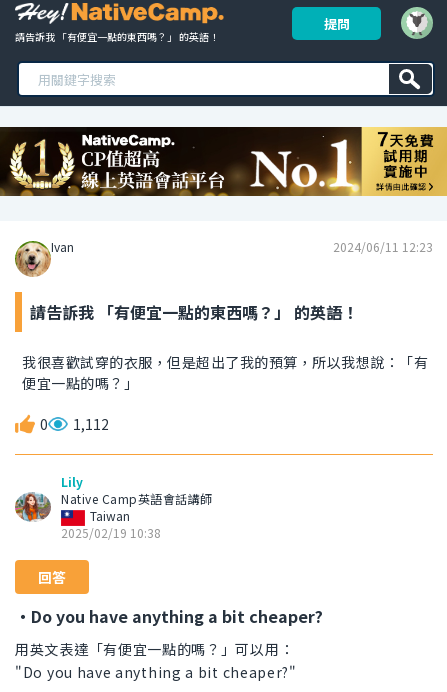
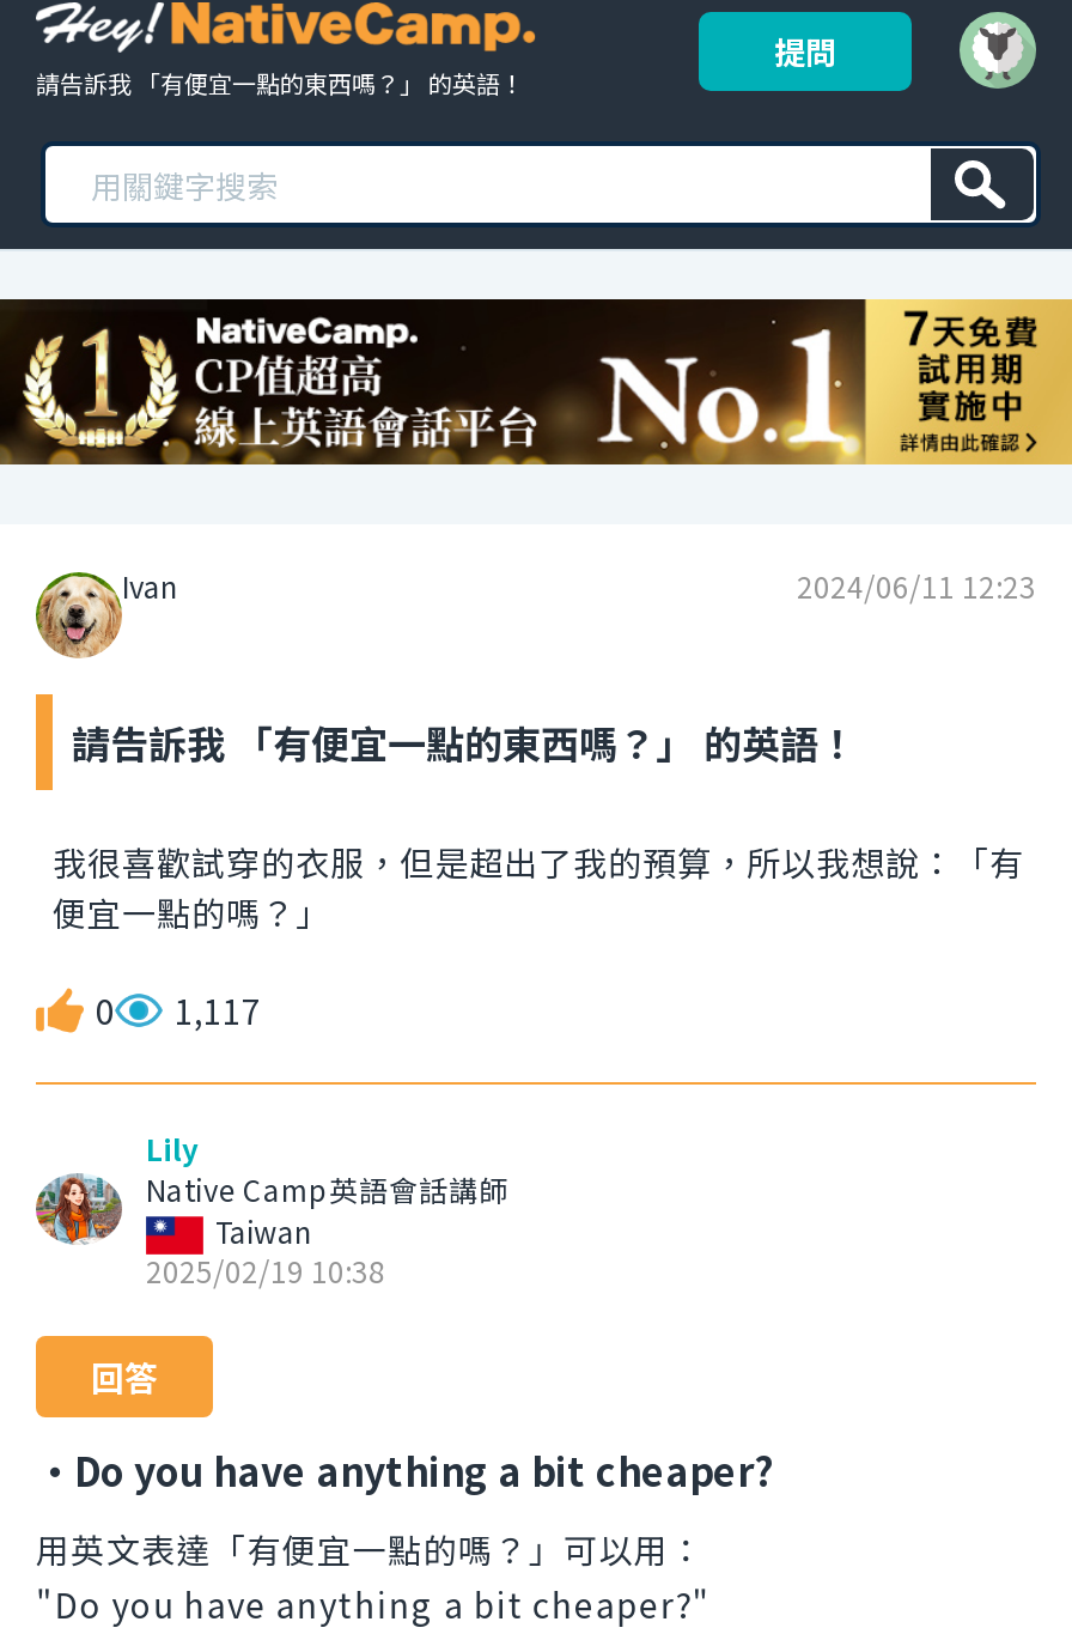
- 0 1,112
+ 0 1,117
